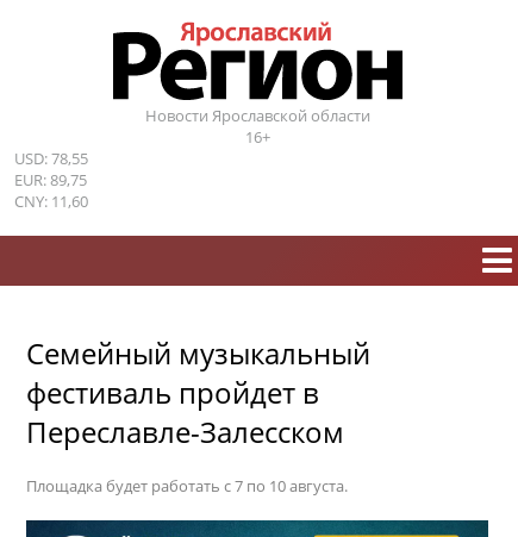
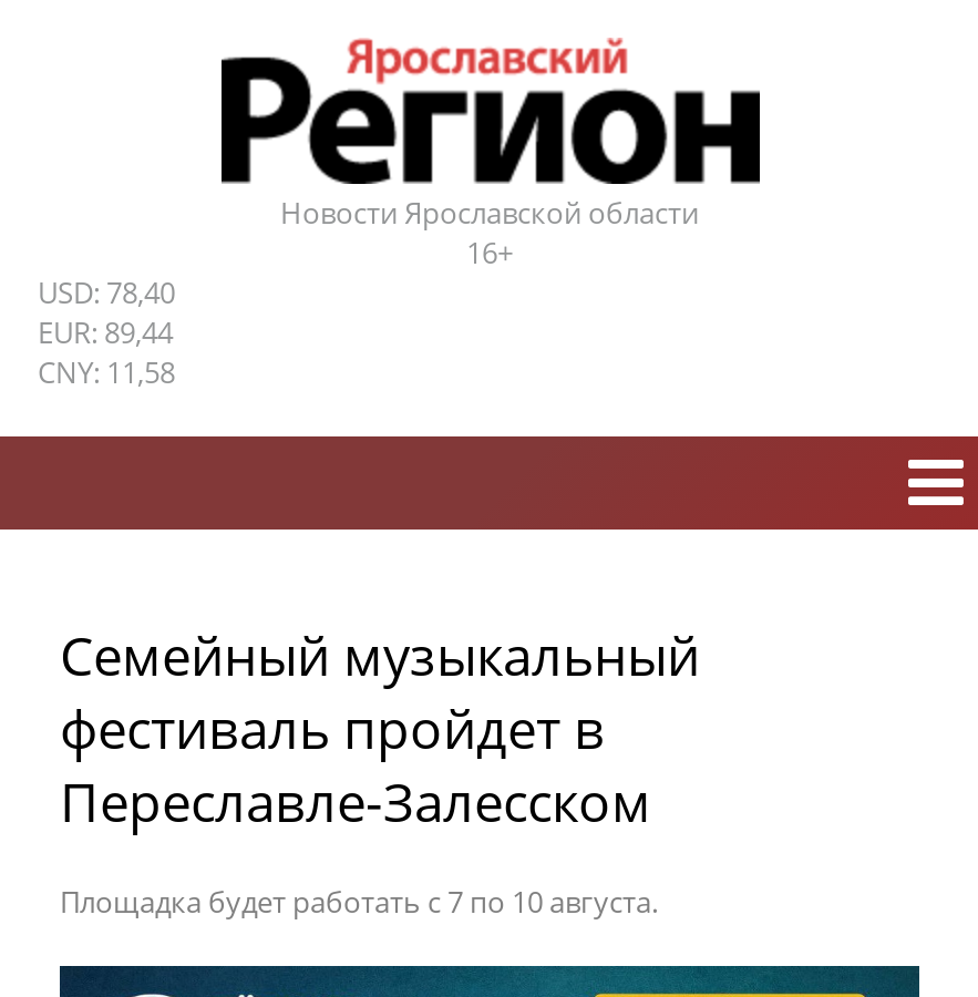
- USD: 78,55
+ USD: 78,40

- EUR: 89,75
+ EUR: 89,44

- CNY: 11,60
+ CNY: 11,58
